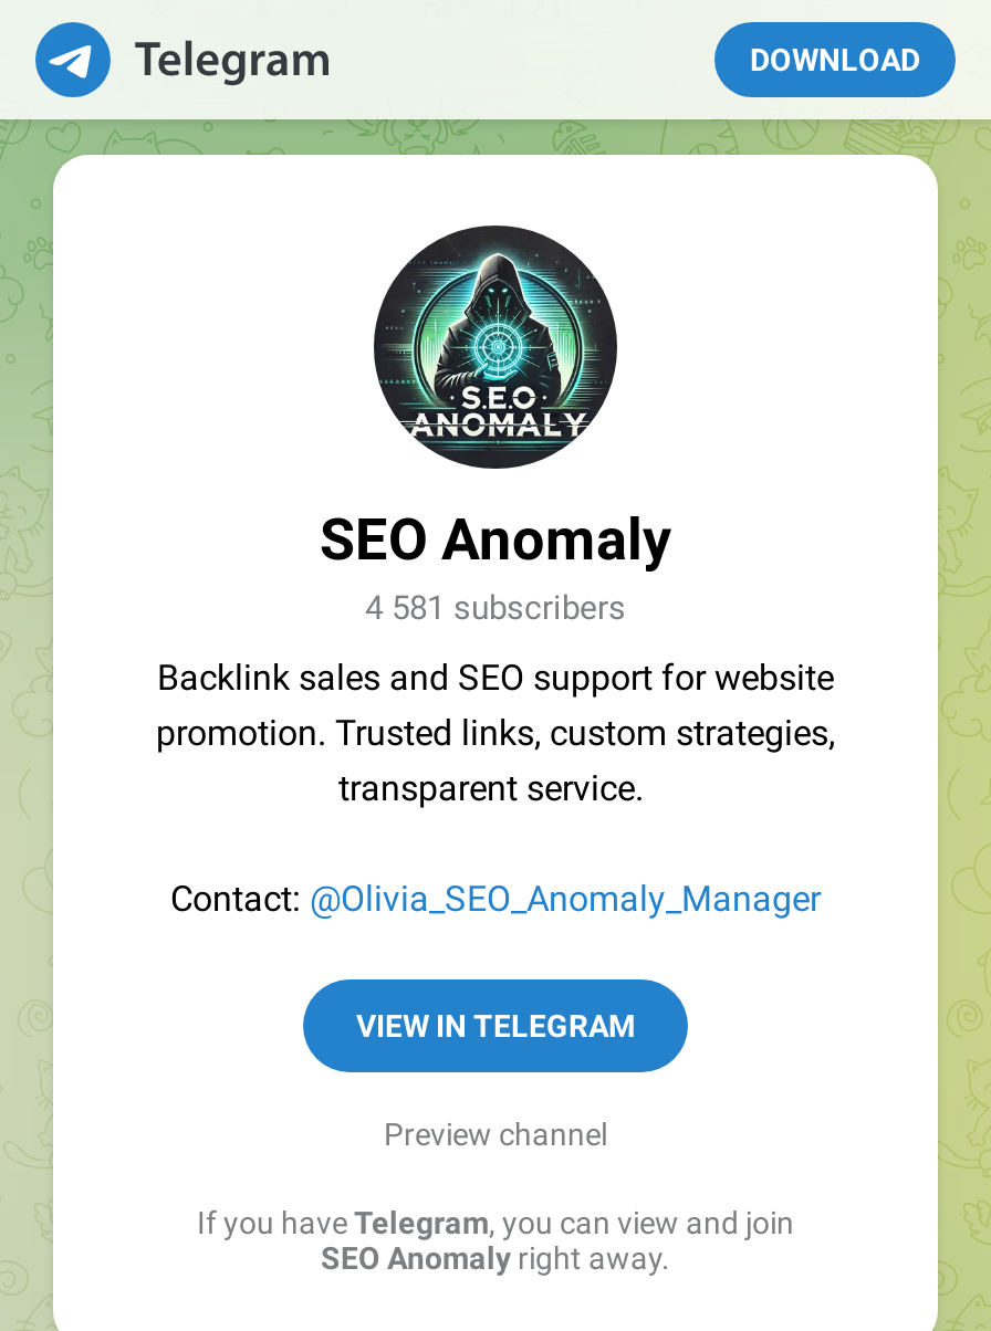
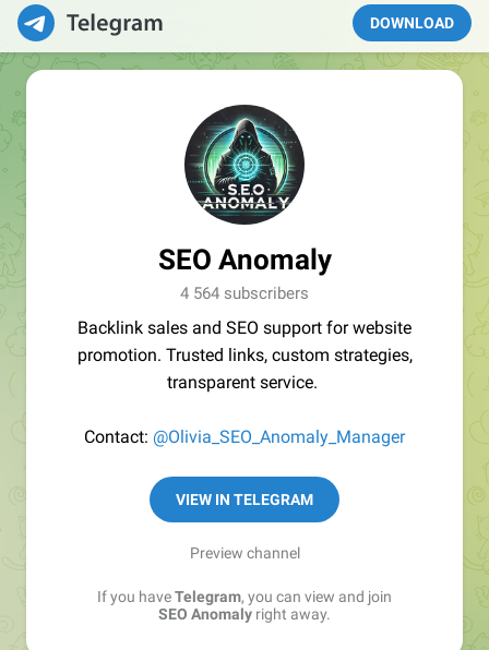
- 4 581 subscribers
+ 4 564 subscribers
